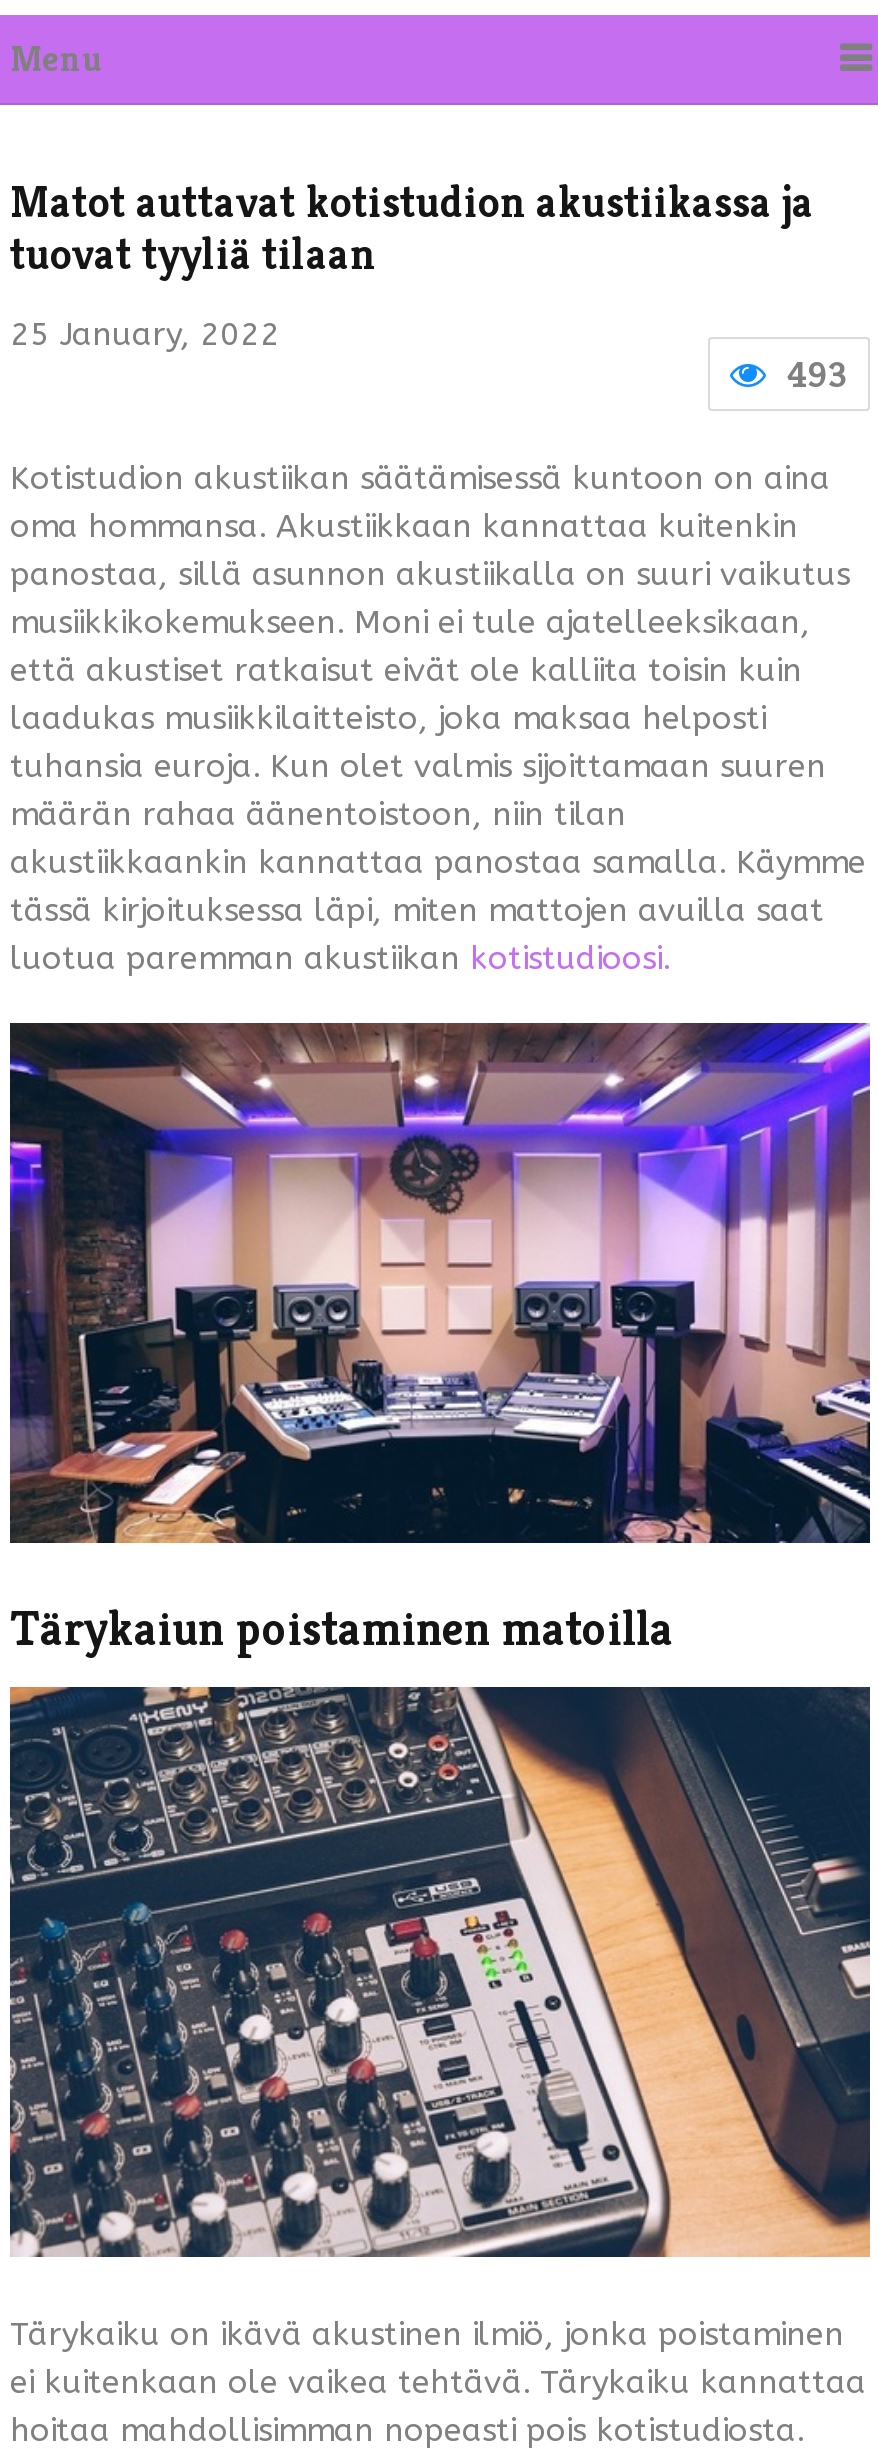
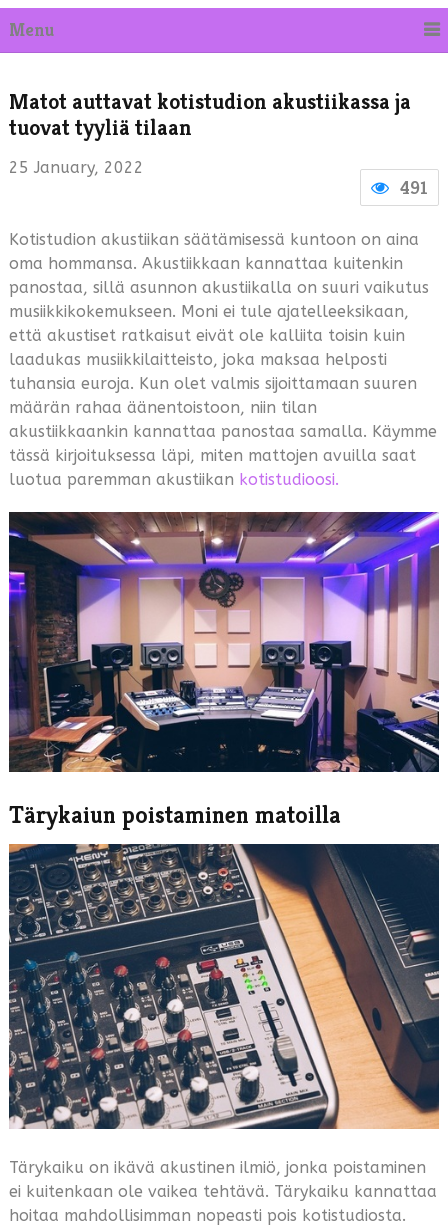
- 493
+ 491
